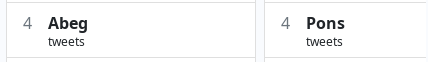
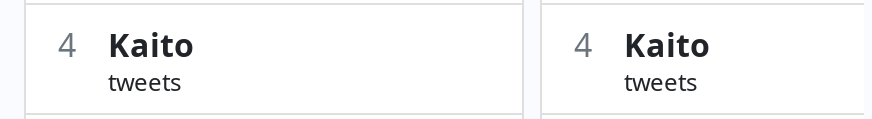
- Abeg
+ Kaito

- Pons
+ Kaito
